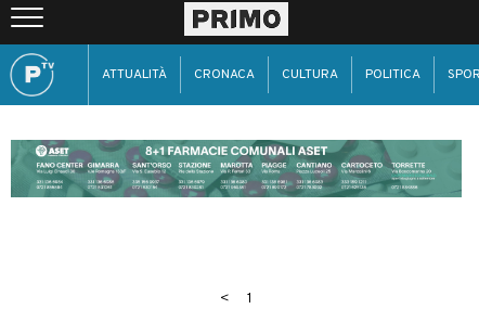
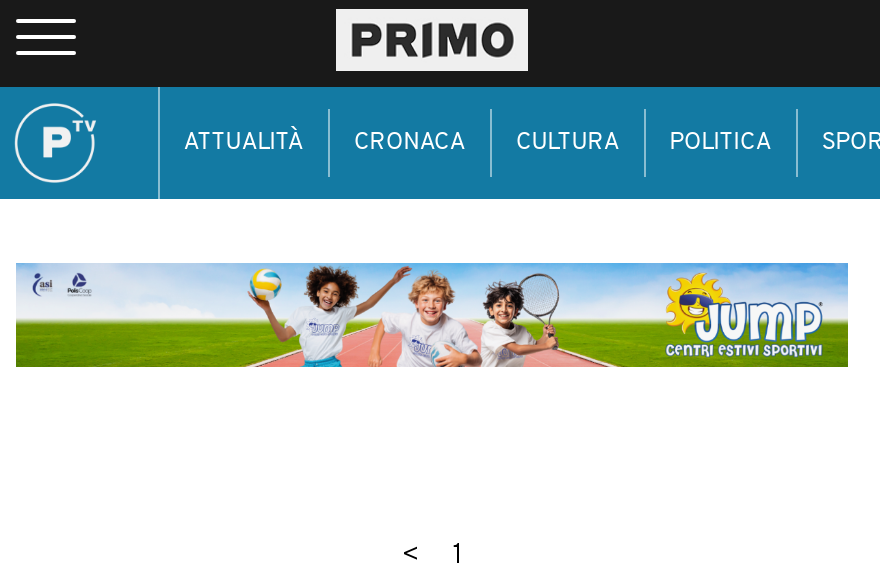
- [image]
+ [image]
